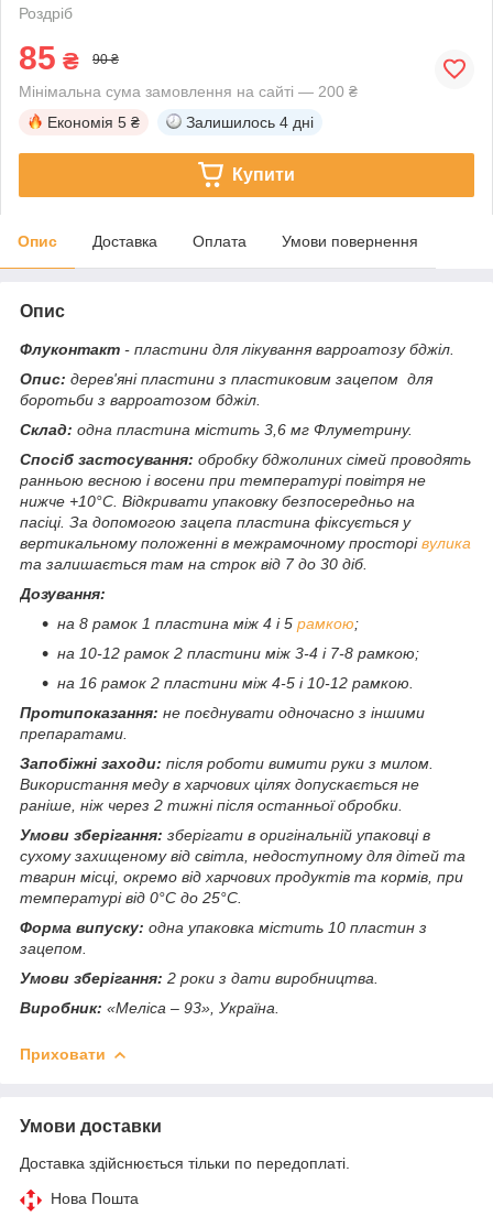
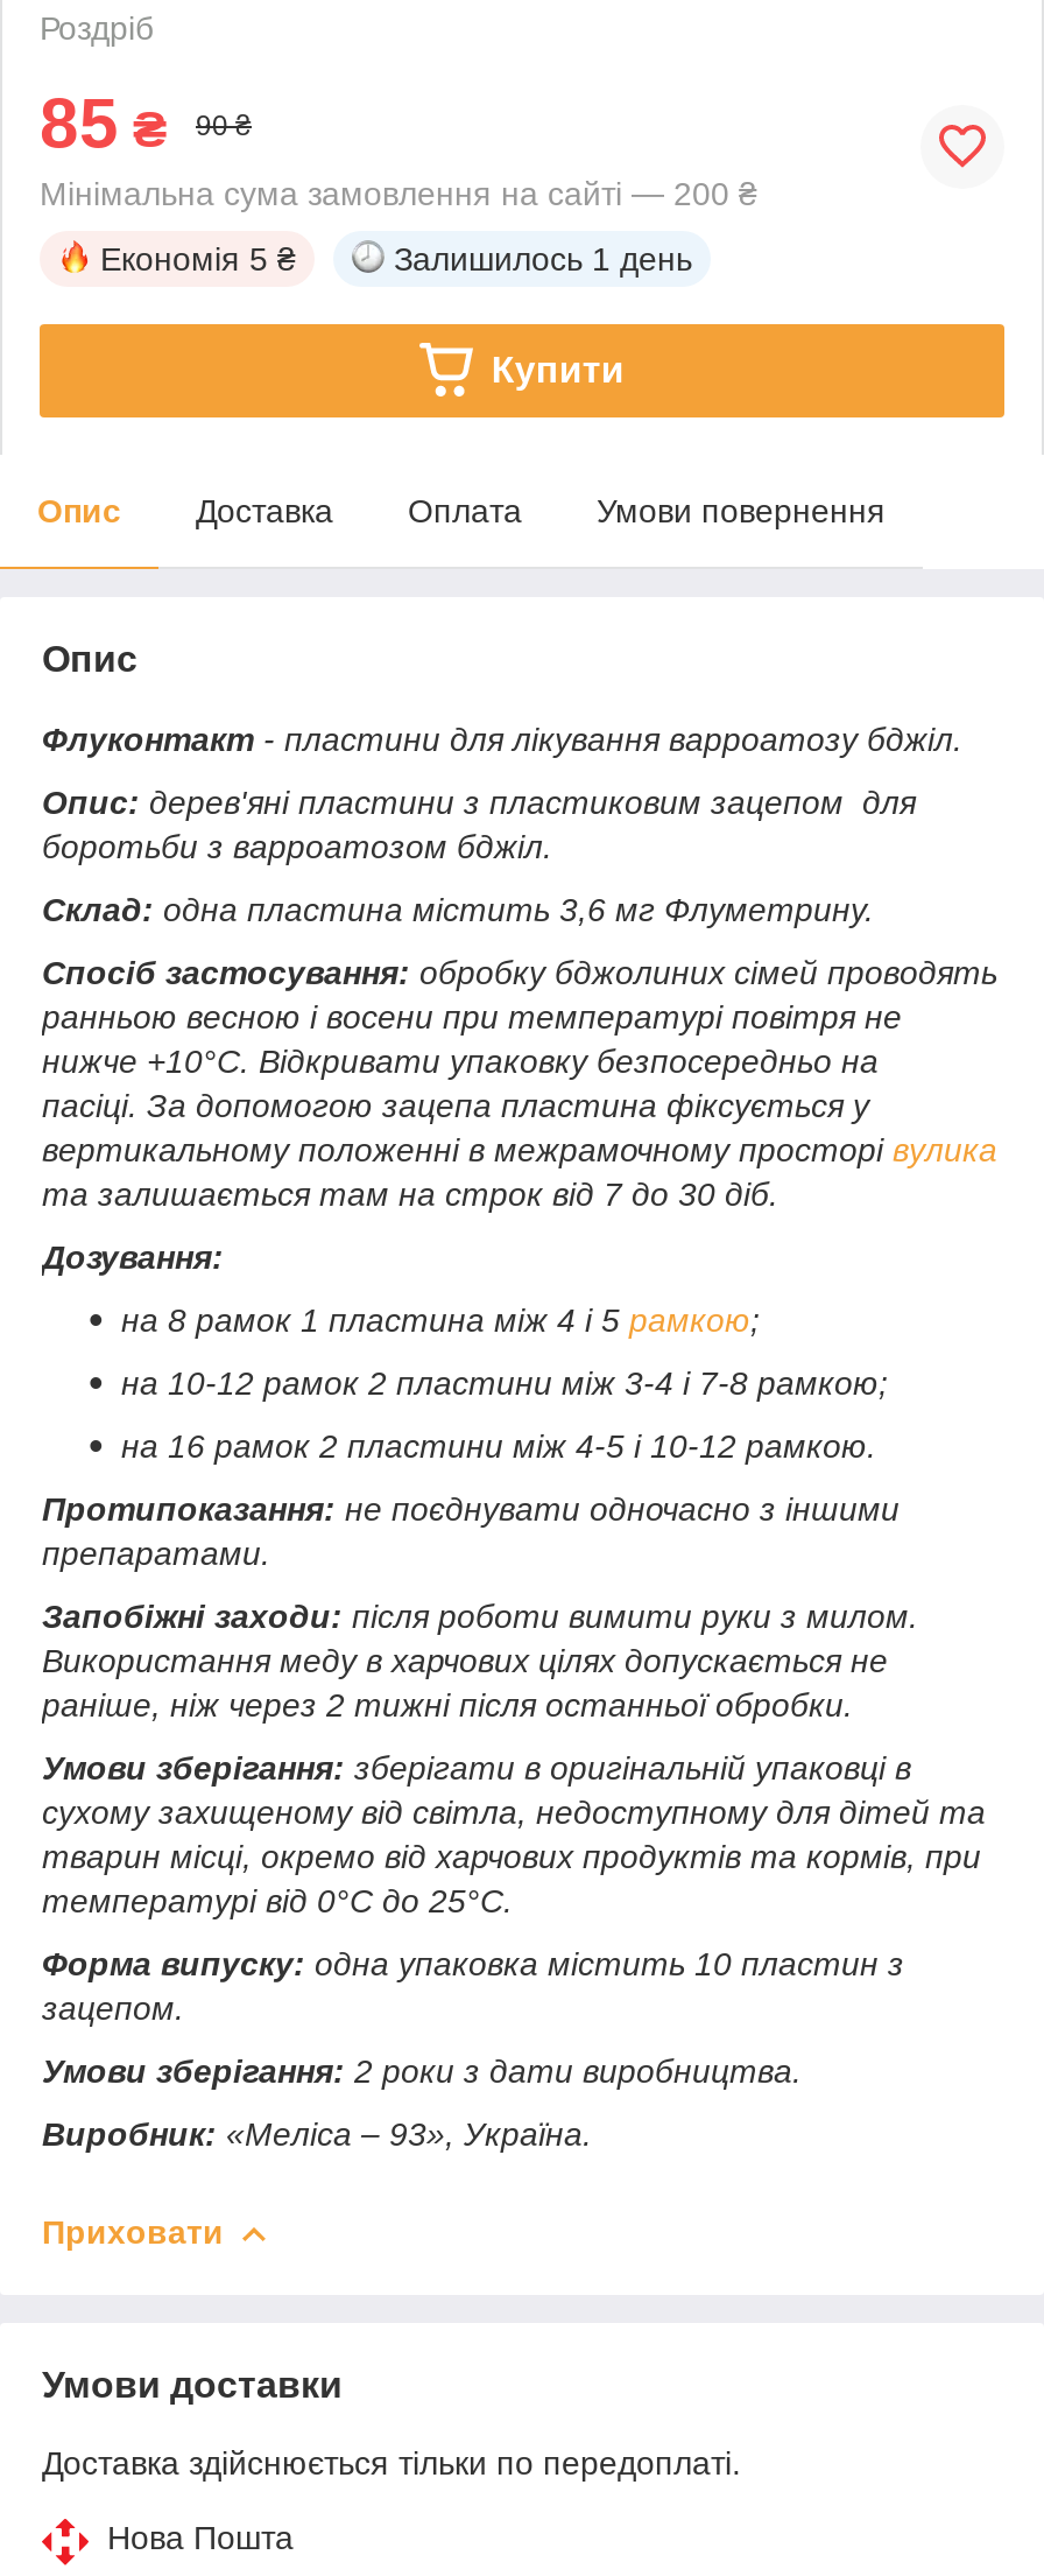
- Залишилось 4 дні
+ Залишилось 1 день
